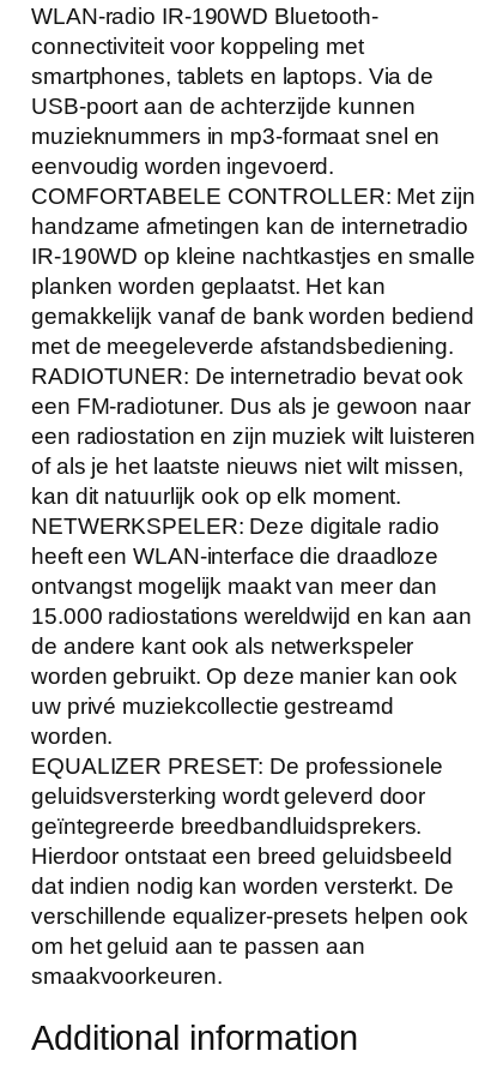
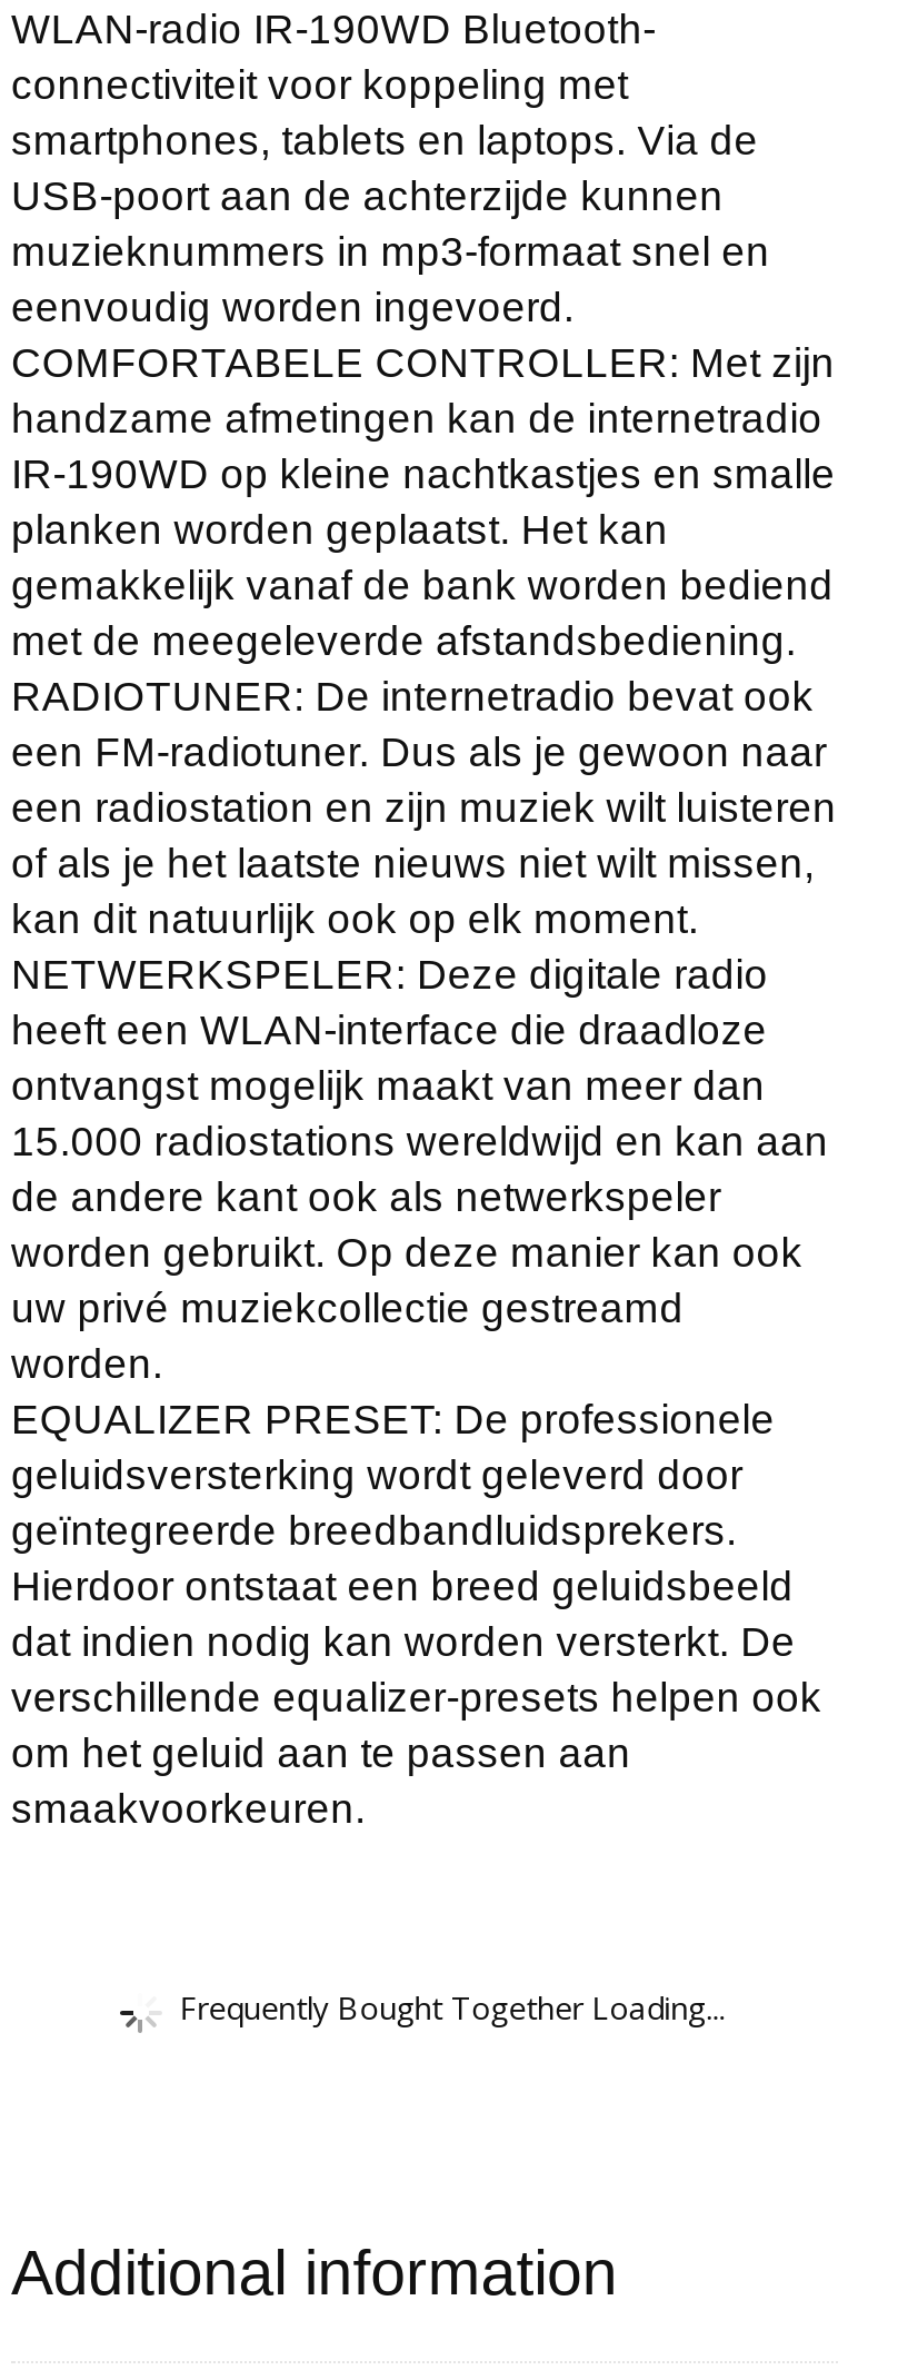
+ Frequently Bought Together Loading...
